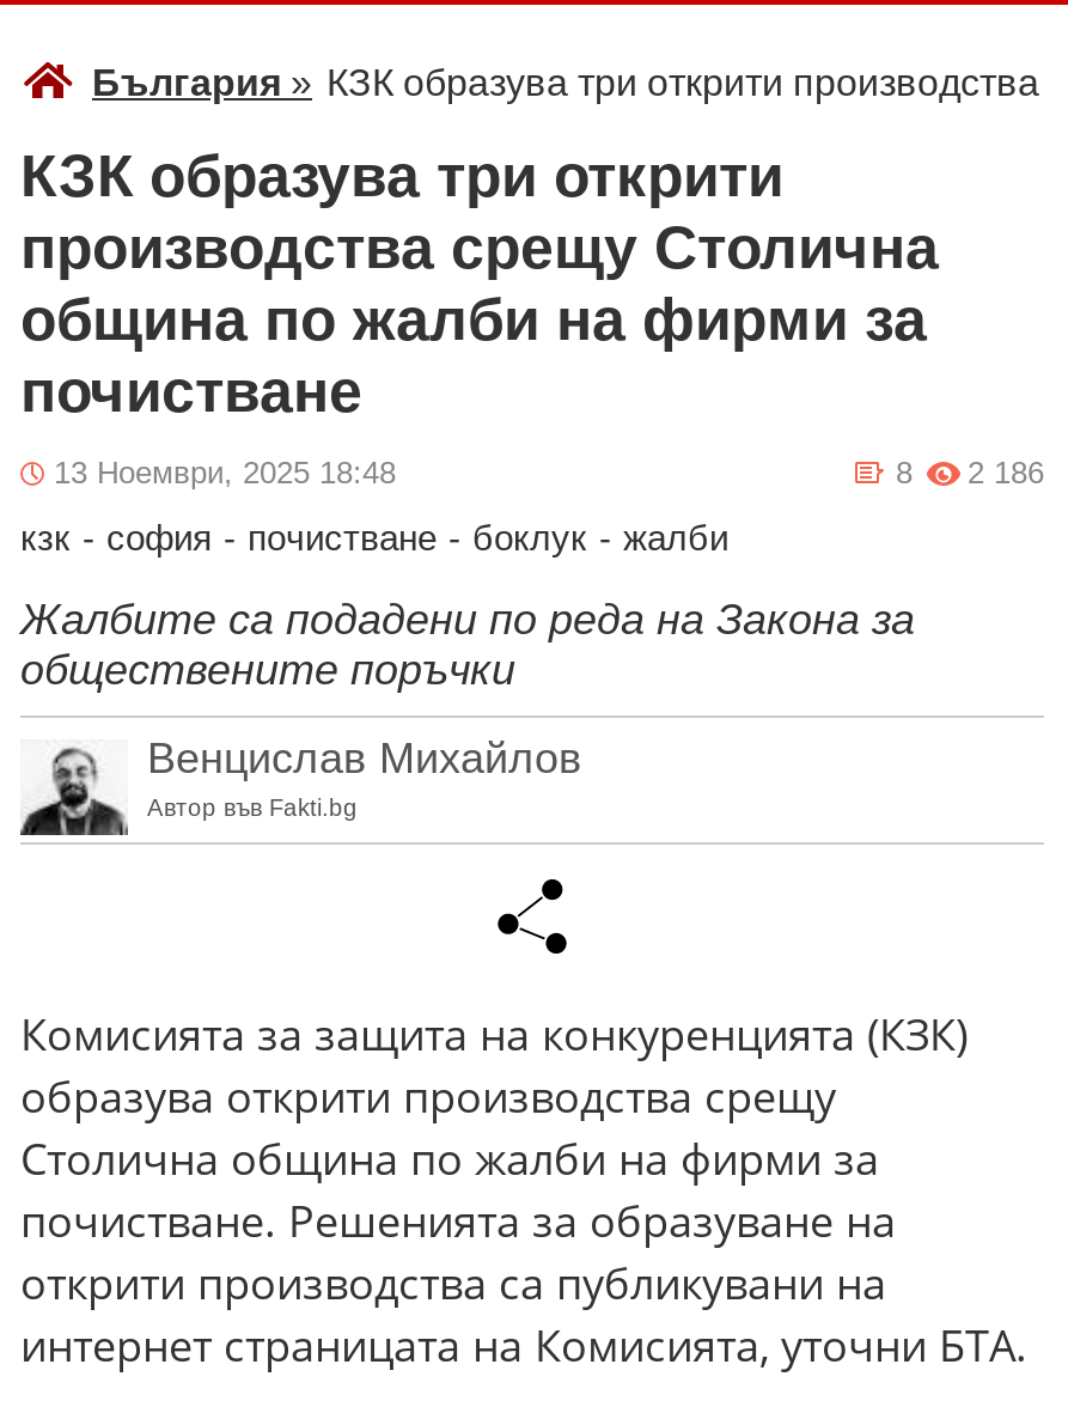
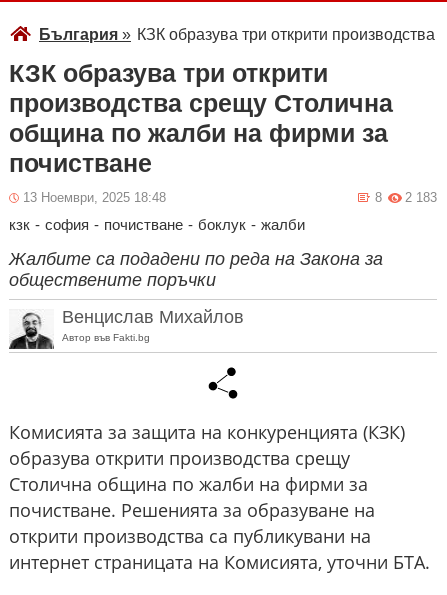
- 8 2 186
+ 8 2 183
